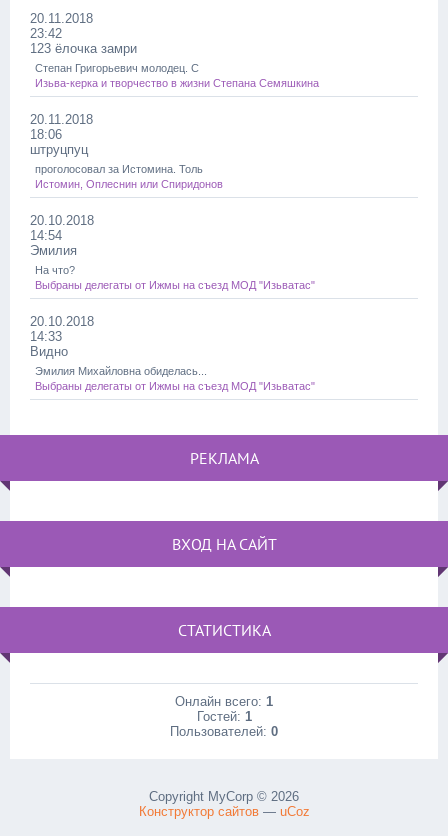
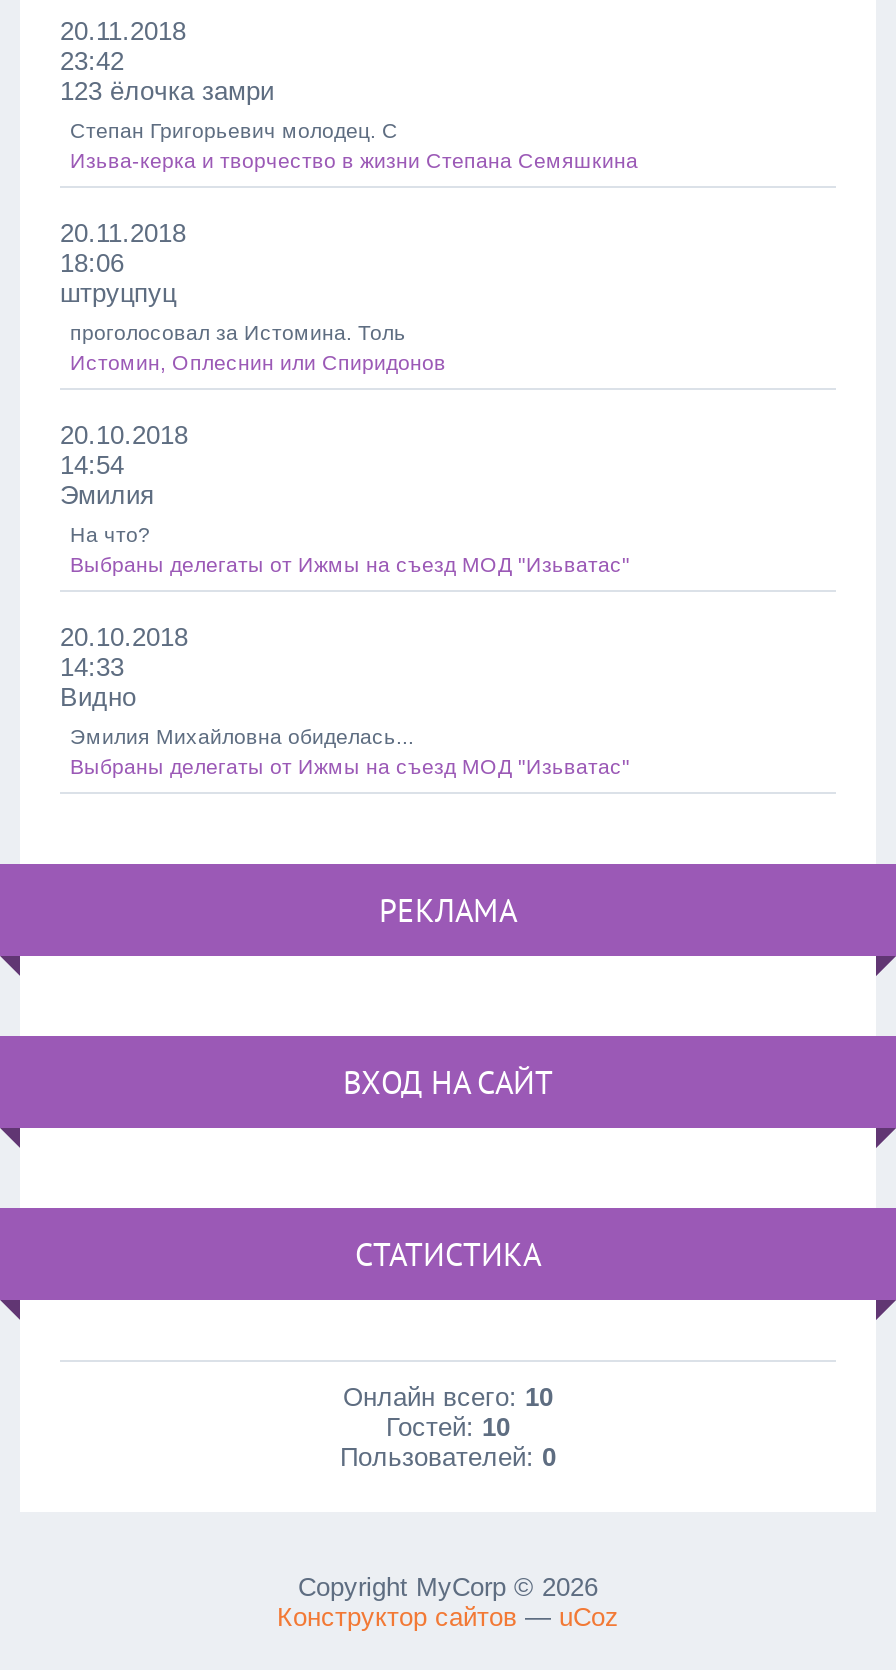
- Онлайн всего: 1
+ Онлайн всего: 10

- Гостей: 1
+ Гостей: 10
